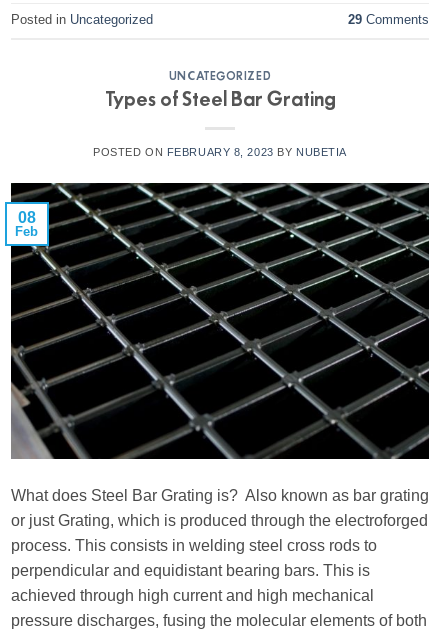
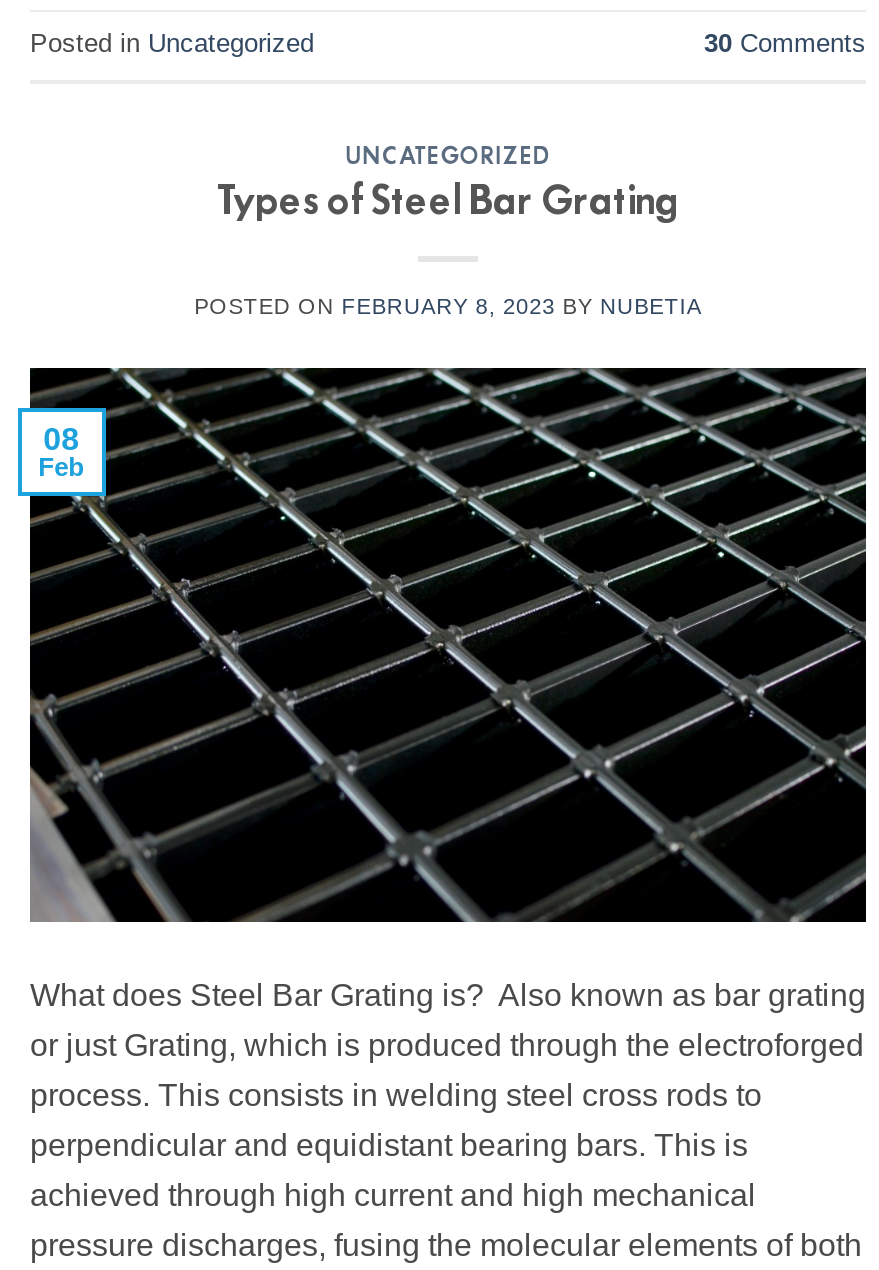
- 29 Comments
+ 30 Comments
